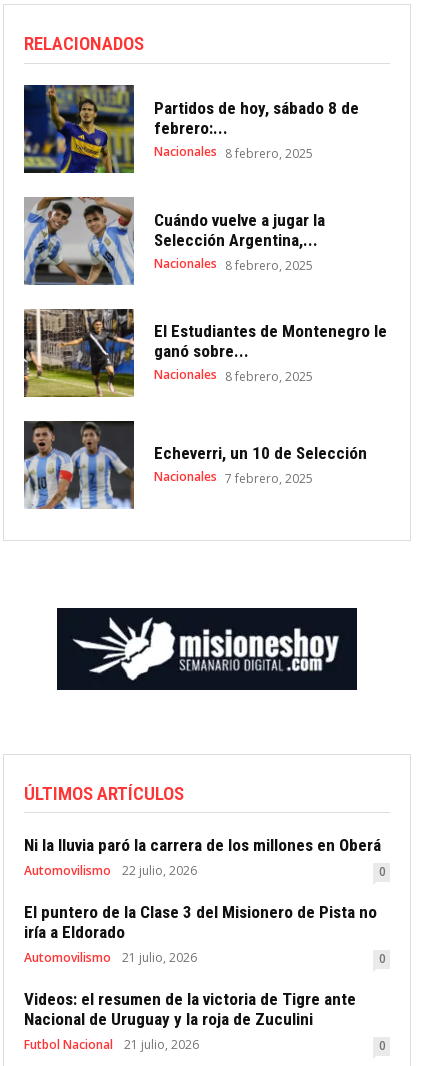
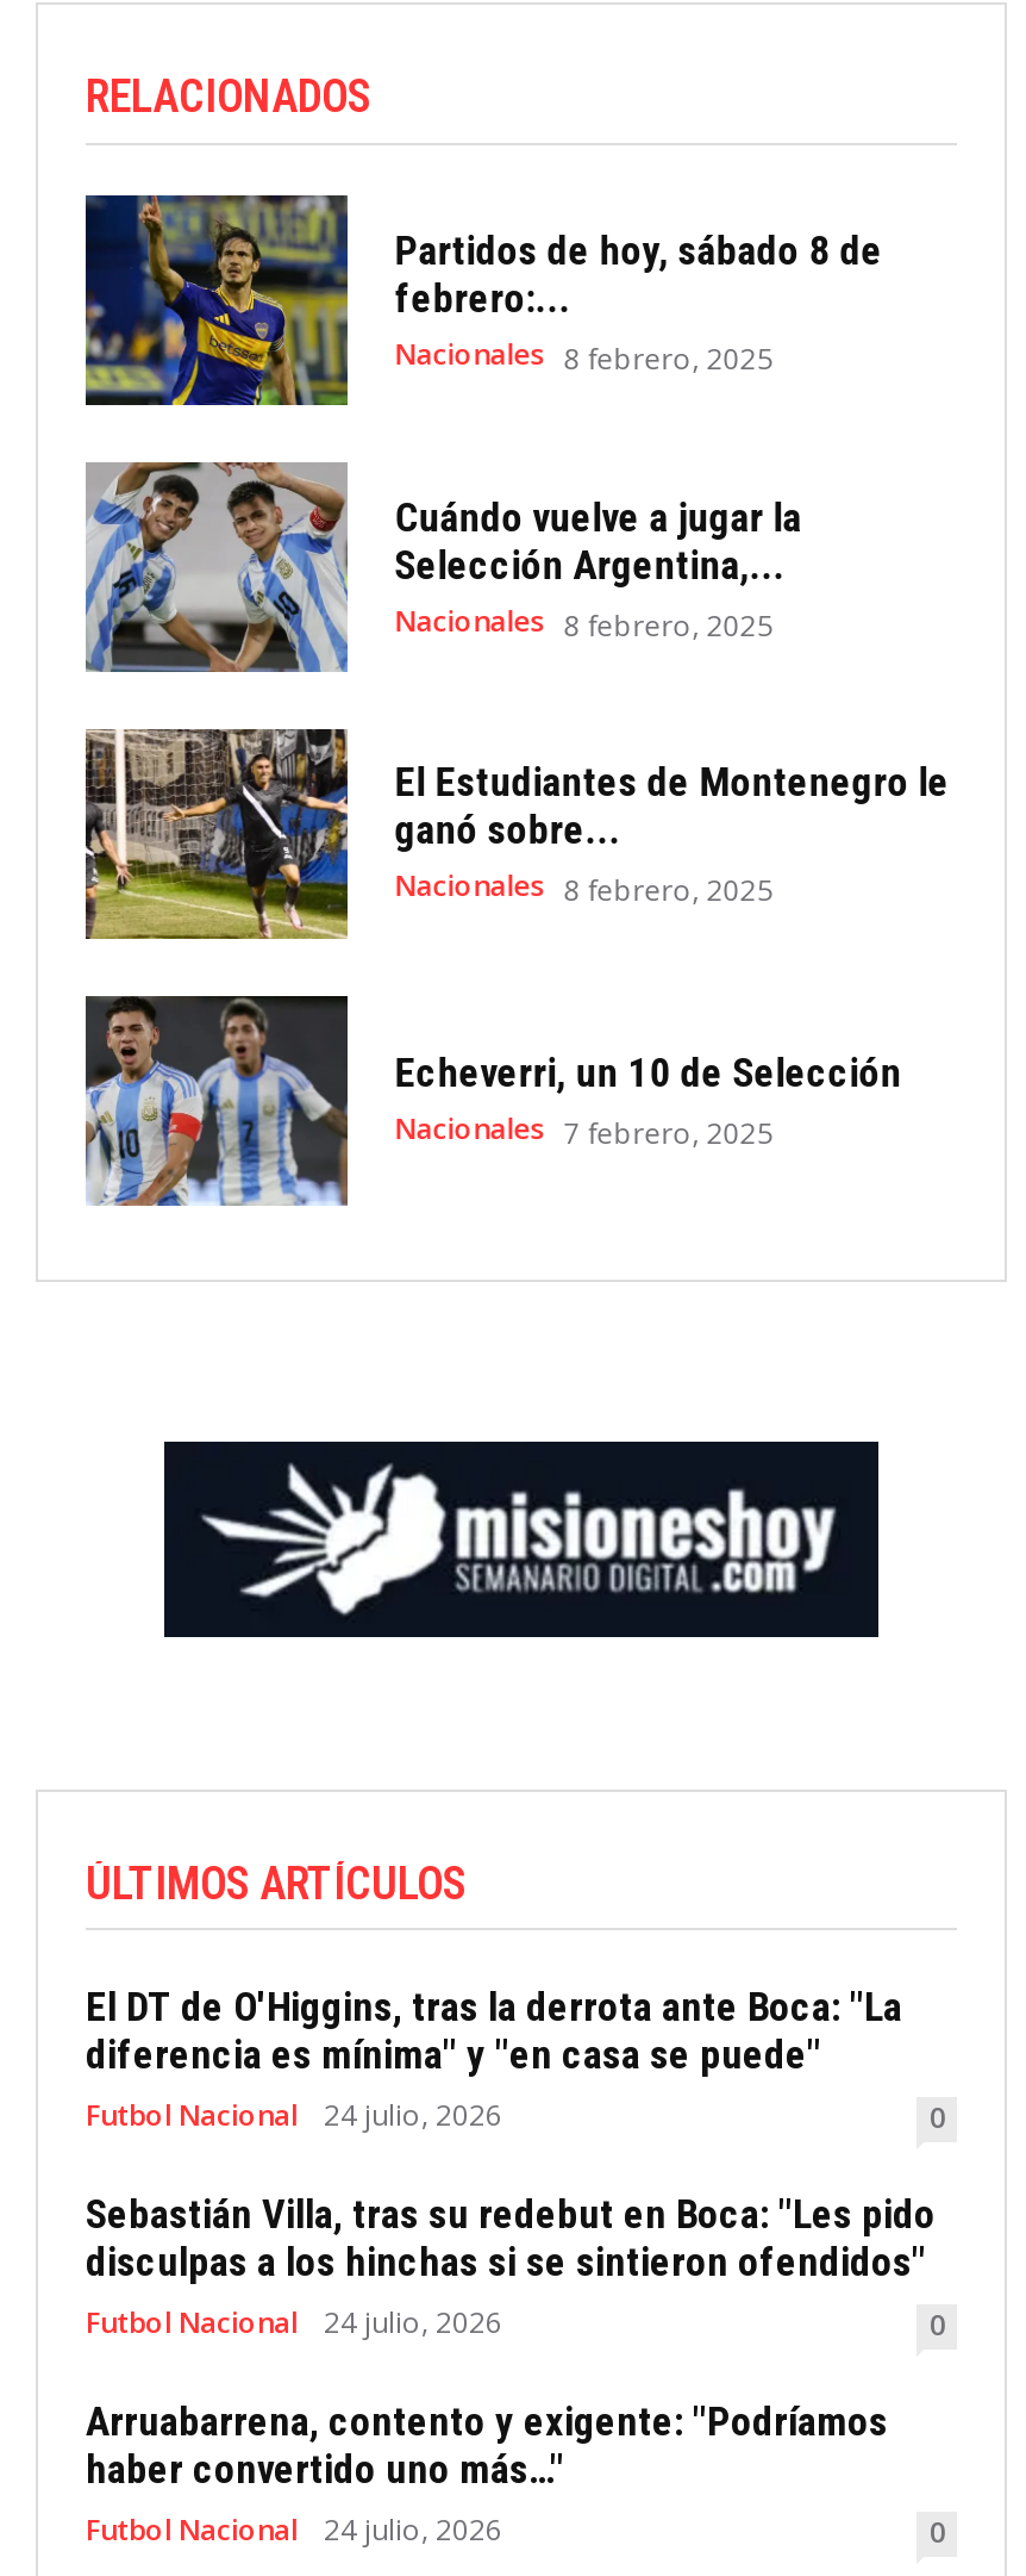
- Ni la lluvia paró la carrera de los millones en Oberá
- Automovilismo
- 22 julio, 2026
+ El DT de O'Higgins, tras la derrota ante Boca: "La
+ diferencia es mínima" y "en casa se puede"
+ Futbol Nacional
+ 24 julio, 2026

- El puntero de la Clase 3 del Misionero de Pista no
- iría a Eldorado
- Automovilismo
- 21 julio, 2026
+ Sebastián Villa, tras su redebut en Boca: "Les pido
+ disculpas a los hinchas si se sintieron ofendidos"
+ Futbol Nacional
+ 24 julio, 2026

- Videos: el resumen de la victoria de Tigre ante
- Nacional de Uruguay y la roja de Zuculini
+ Arruabarrena, contento y exigente: "Podríamos
+ haber convertido uno más…"

- Futbol Nacional 21 julio, 2026
+ Futbol Nacional 24 julio, 2026
